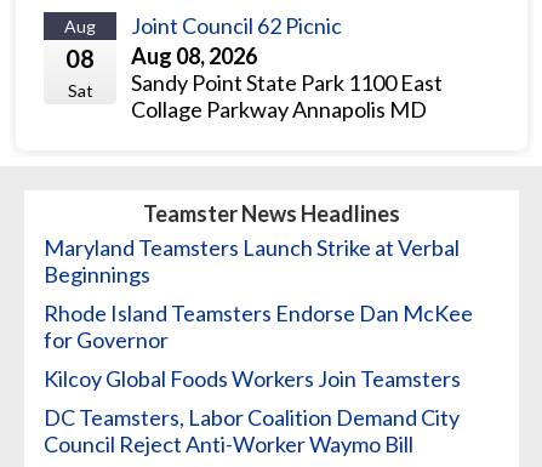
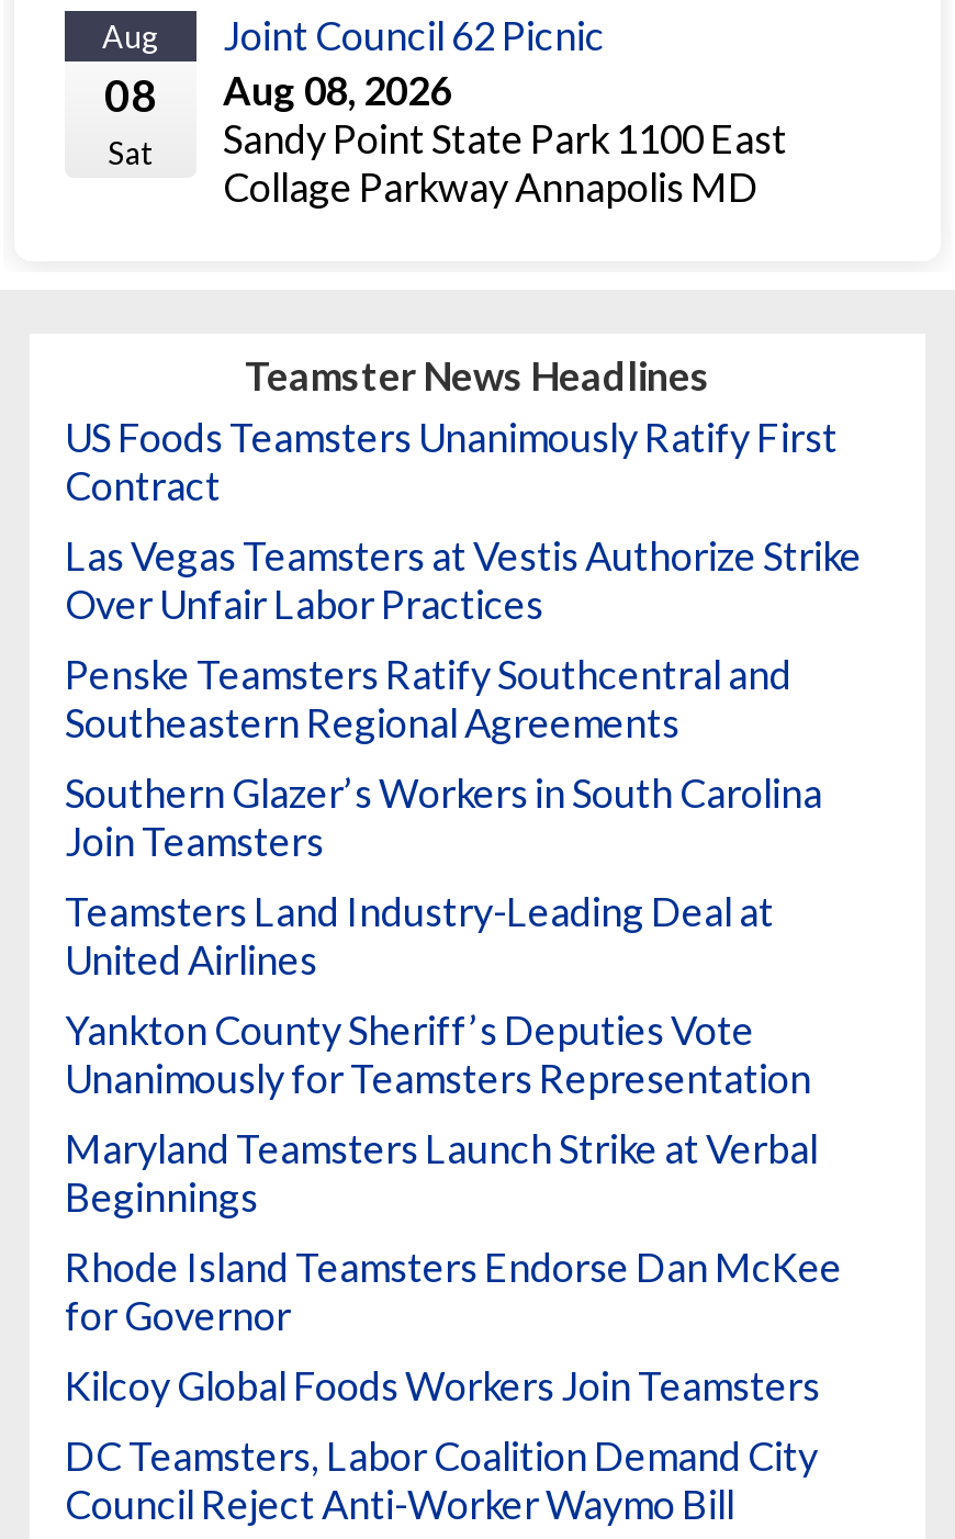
+ US Foods Teamsters Unanimously Ratify First
+ Contract
+ Las Vegas Teamsters at Vestis Authorize Strike
+ Over Unfair Labor Practices
+ Penske Teamsters Ratify Southcentral and
+ Southeastern Regional Agreements
+ Southern Glazer’s Workers in South Carolina
+ Join Teamsters
+ Teamsters Land Industry-Leading Deal at
+ United Airlines
+ Yankton County Sheriff’s Deputies Vote
+ Unanimously for Teamsters Representation
